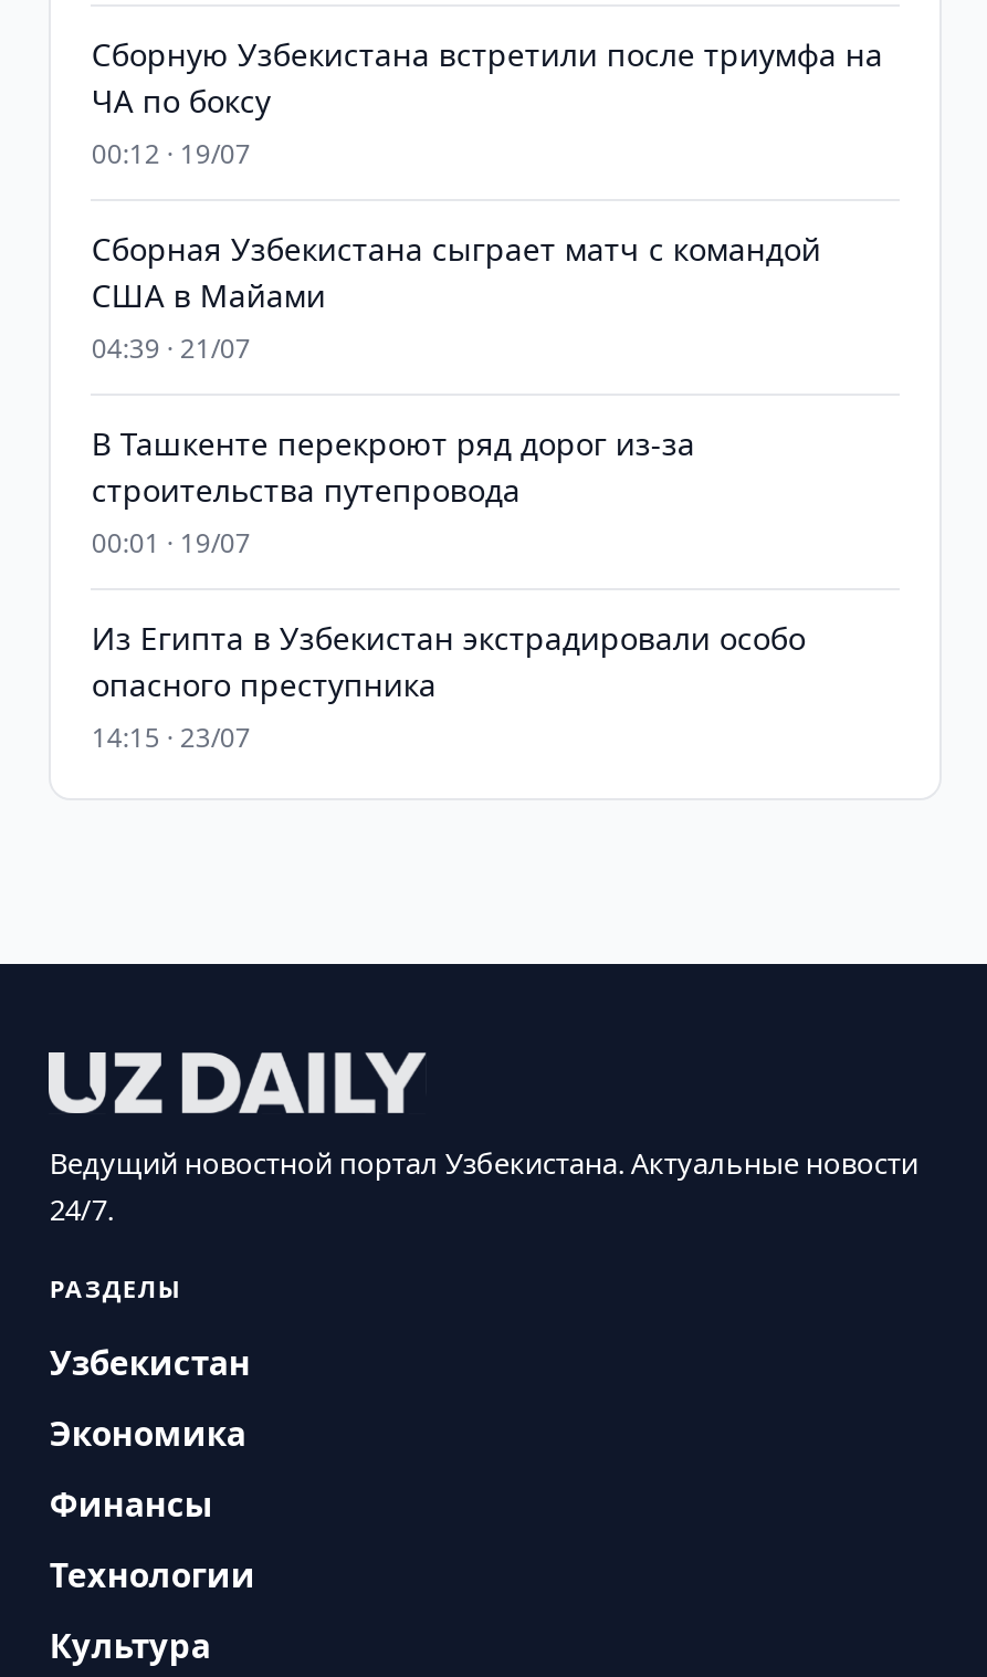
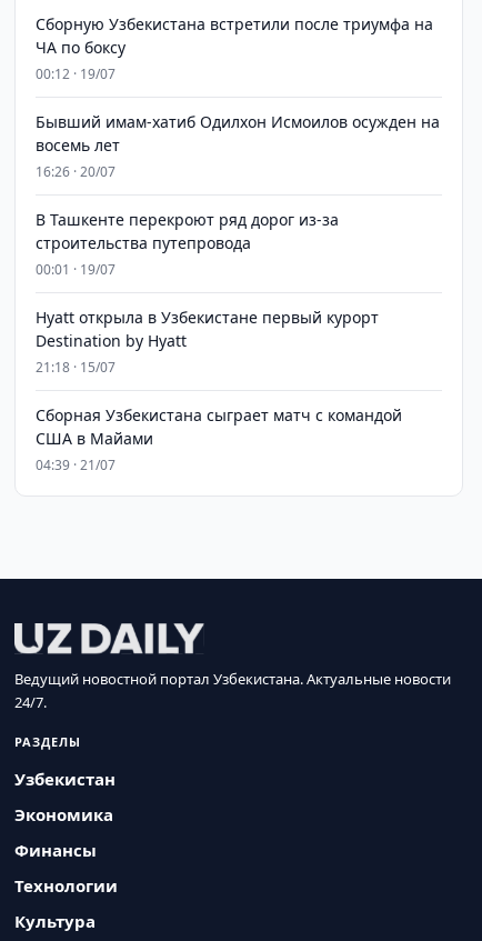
+ Бывший имам-хатиб Одилхон Исмоилов осужден на
+ восемь лет
+ 16:26 · 20/07

moved down: Сборная Узбекистана сыграет матч с командой | США в Майами | 04:39 · 21/07

- Из Египта в Узбекистан экстрадировали особо
- опасного преступника
- 14:15 · 23/07
+ Hyatt открыла в Узбекистане первый курорт
+ Destination by Hyatt
+ 21:18 · 15/07
